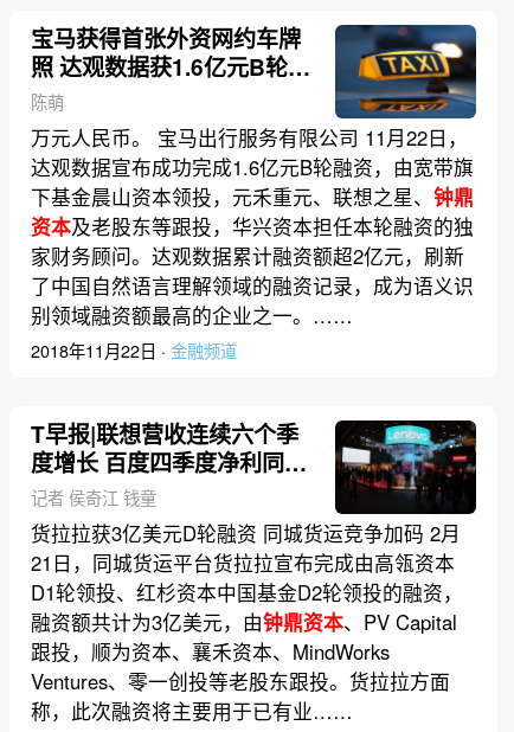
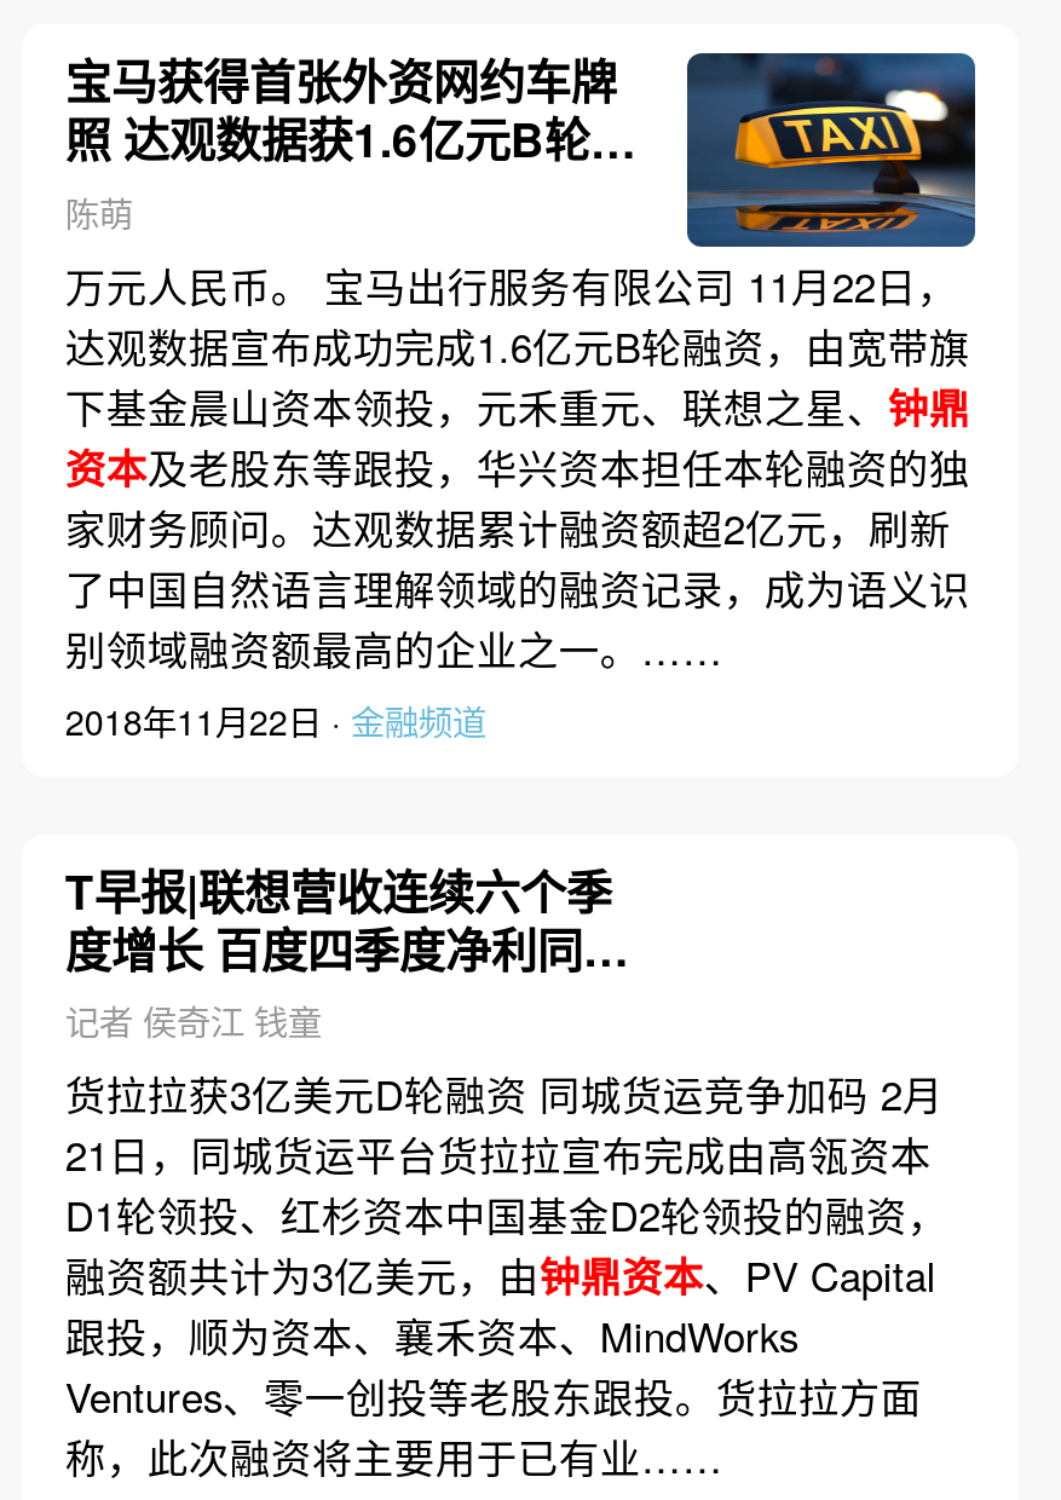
- [image]
